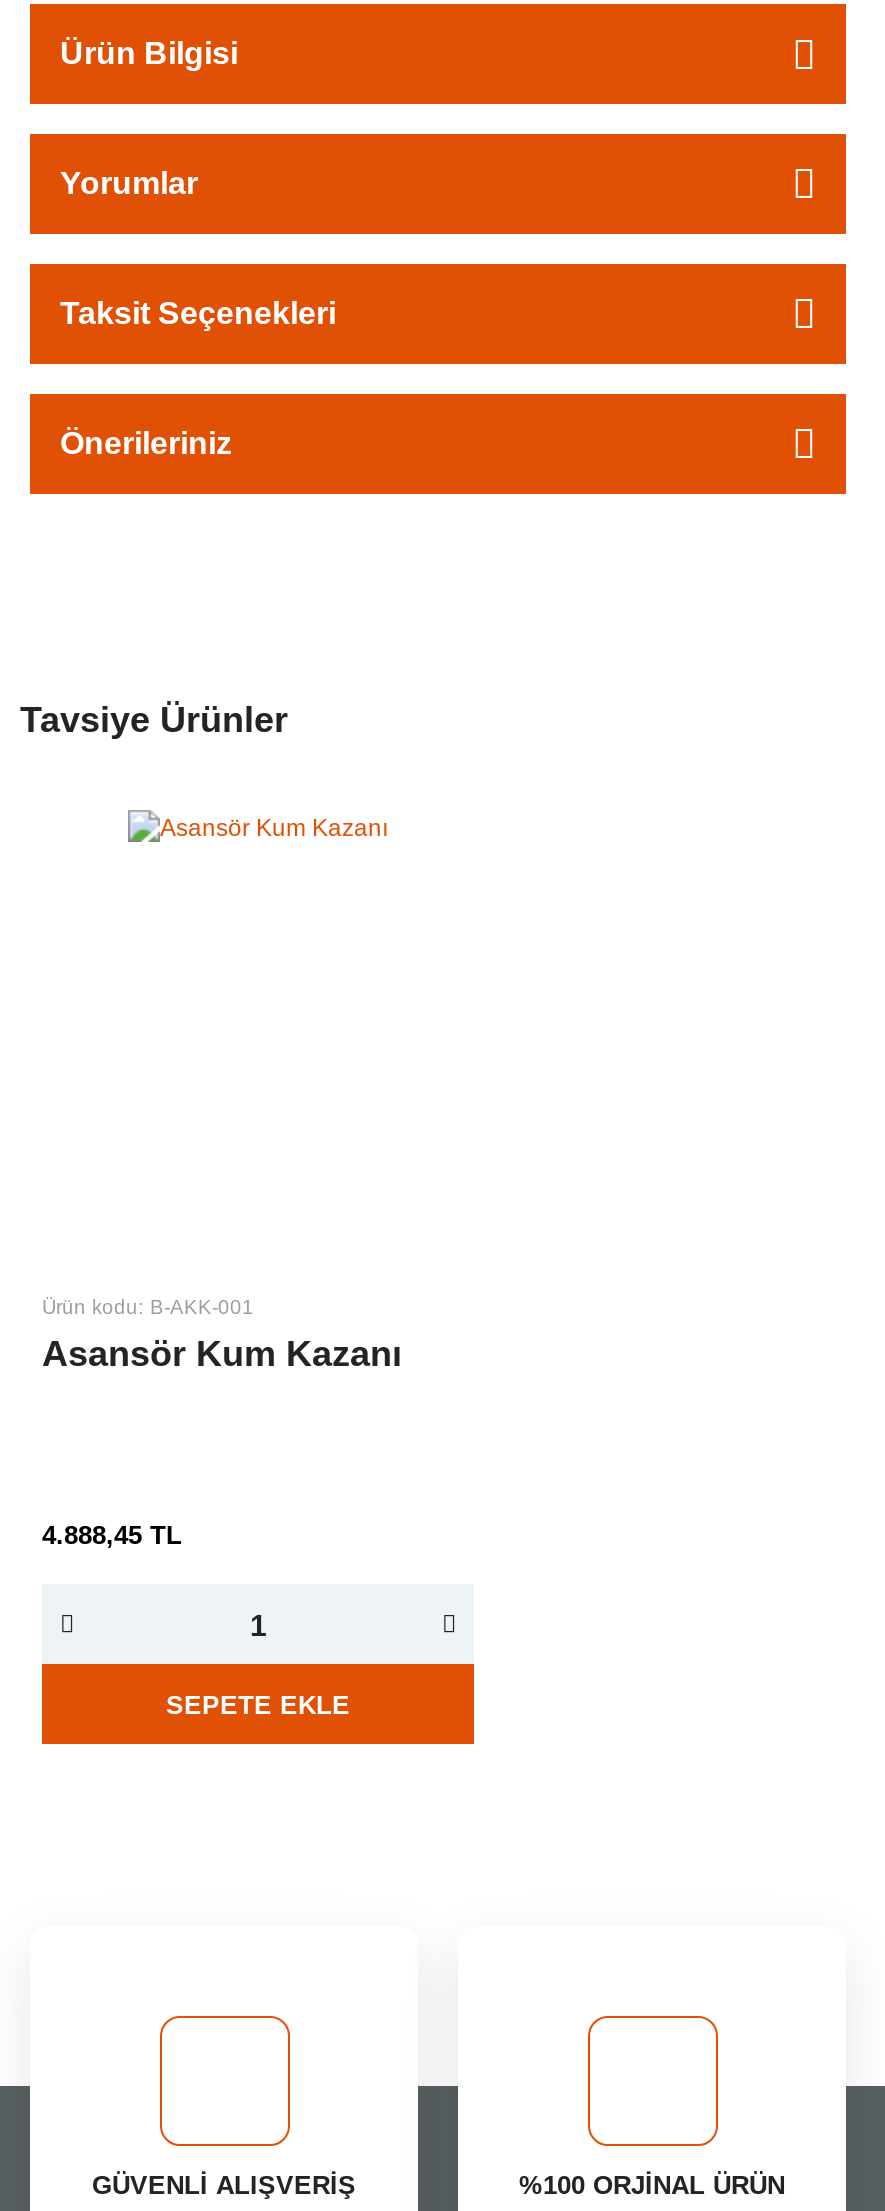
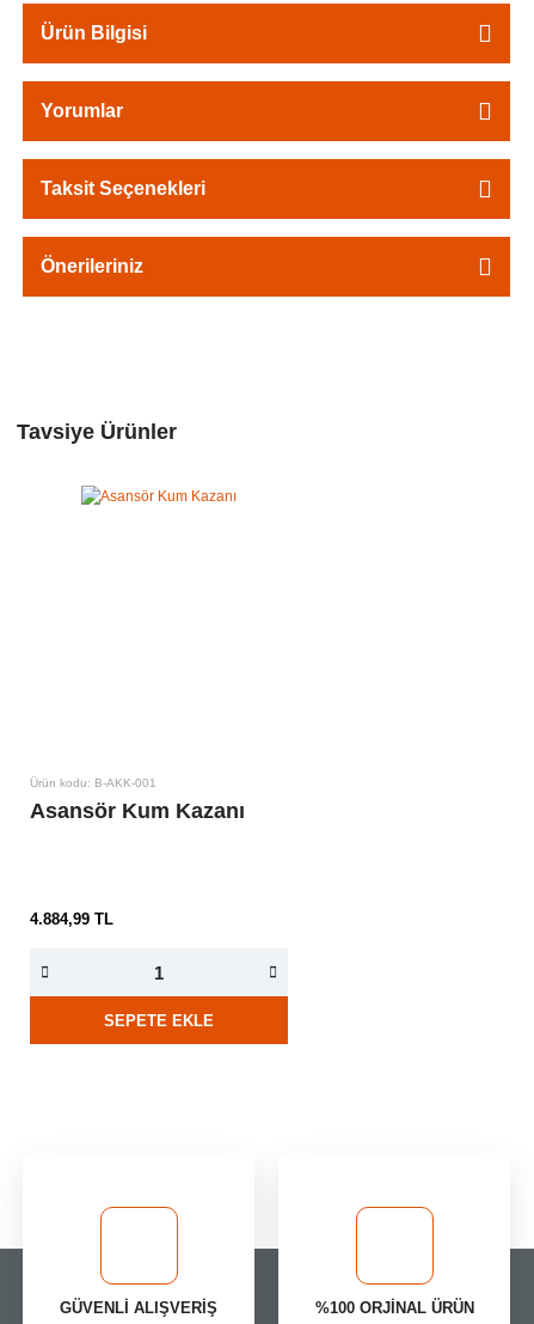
- 4.888,45 TL
+ 4.884,99 TL
